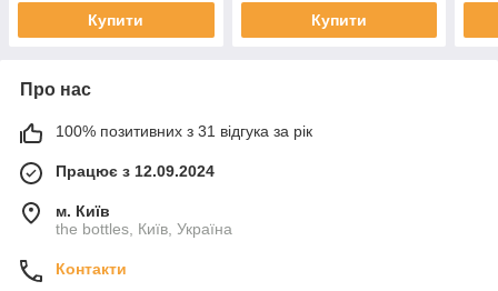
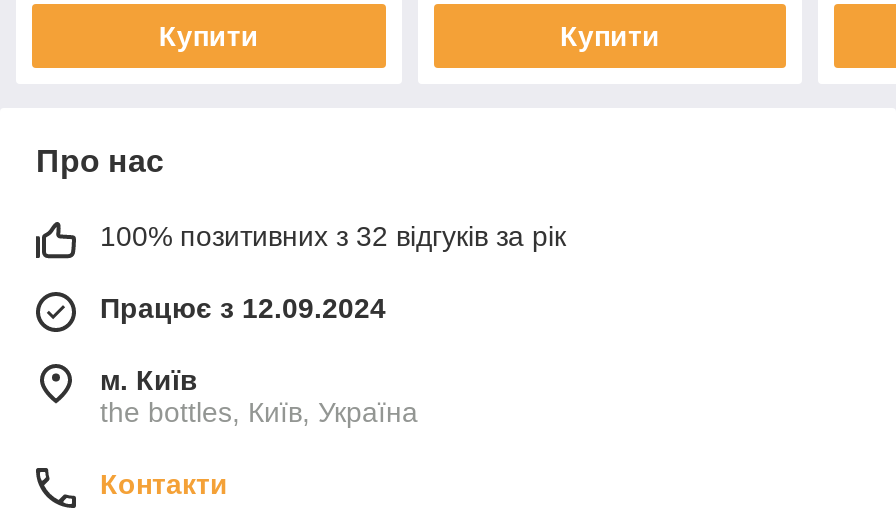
- 100% позитивних з 31 відгука за рік
+ 100% позитивних з 32 відгуків за рік
